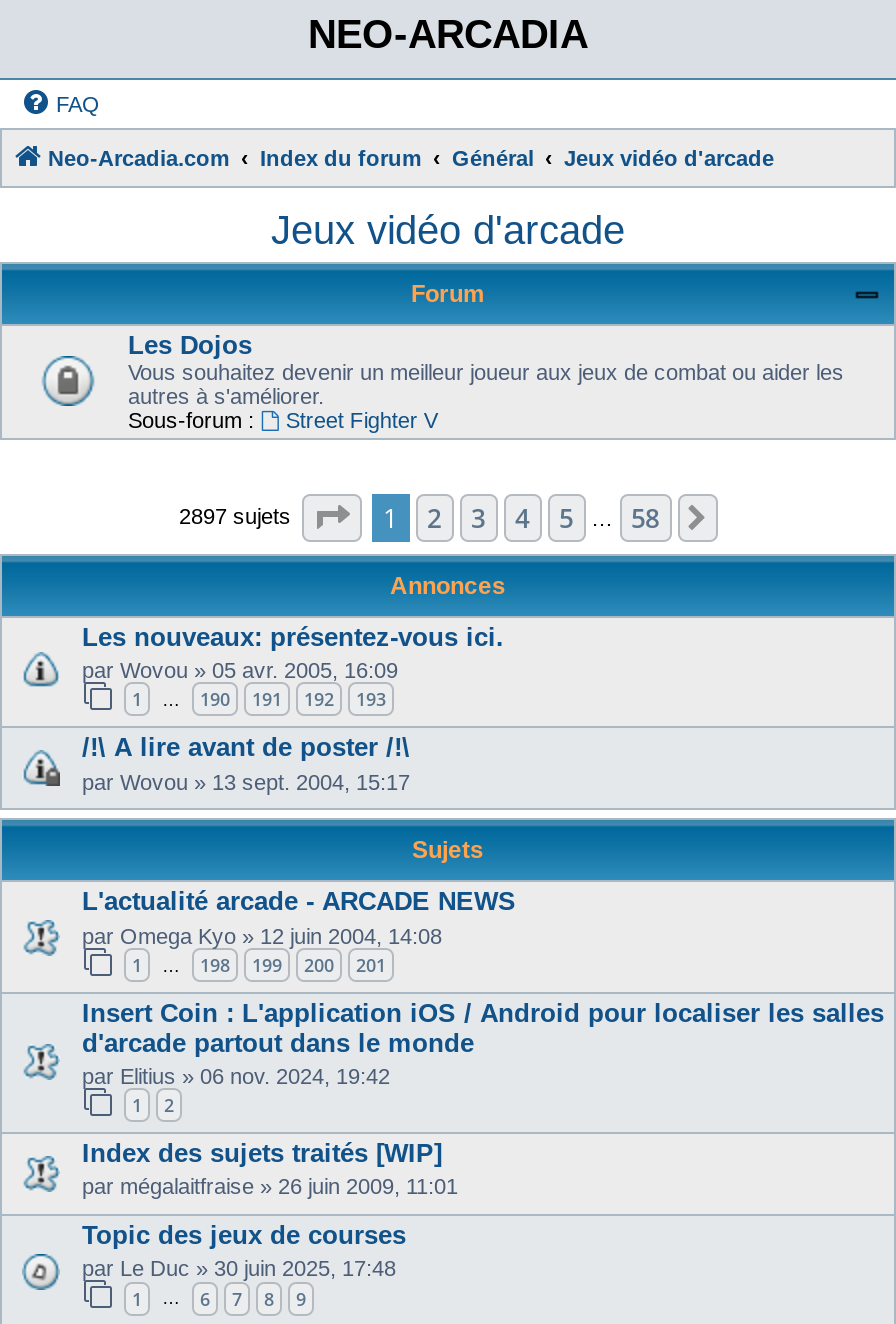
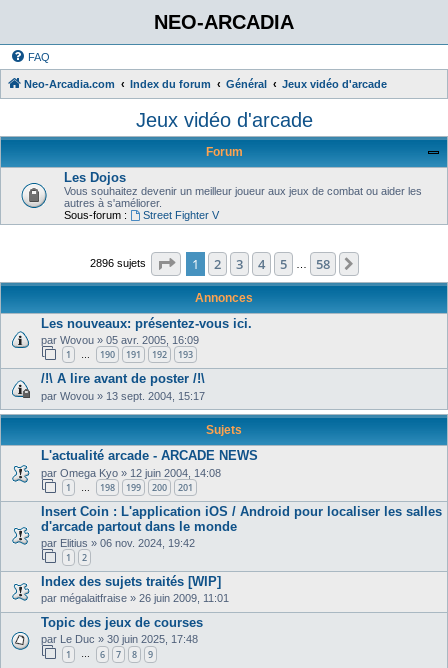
- 2897 sujets
+ 2896 sujets
